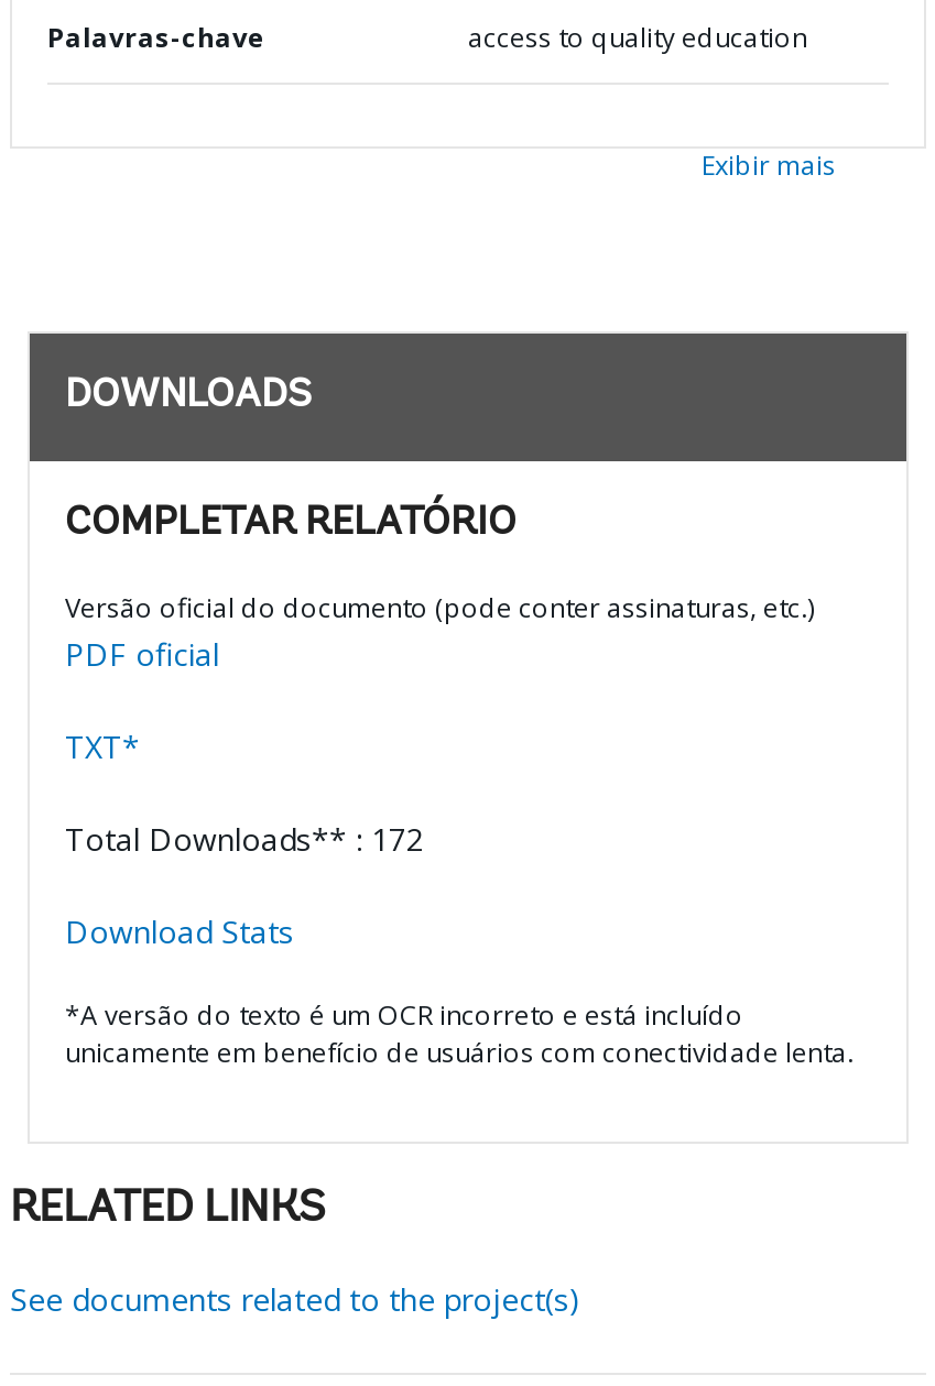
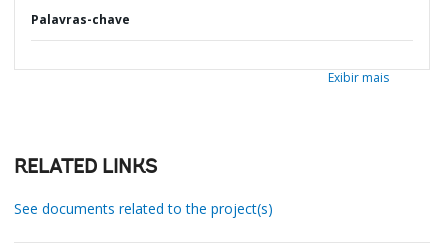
- access to quality education

- DOWNLOADS
- COMPLETAR RELATÓRIO
- Versão oficial do documento (pode conter assinaturas, etc.)
- PDF oficial
- TXT*
- Total Downloads** : 172
- Download Stats
- *A versão do texto é um OCR incorreto e está incluído
- unicamente em benefício de usuários com conectividade lenta.
